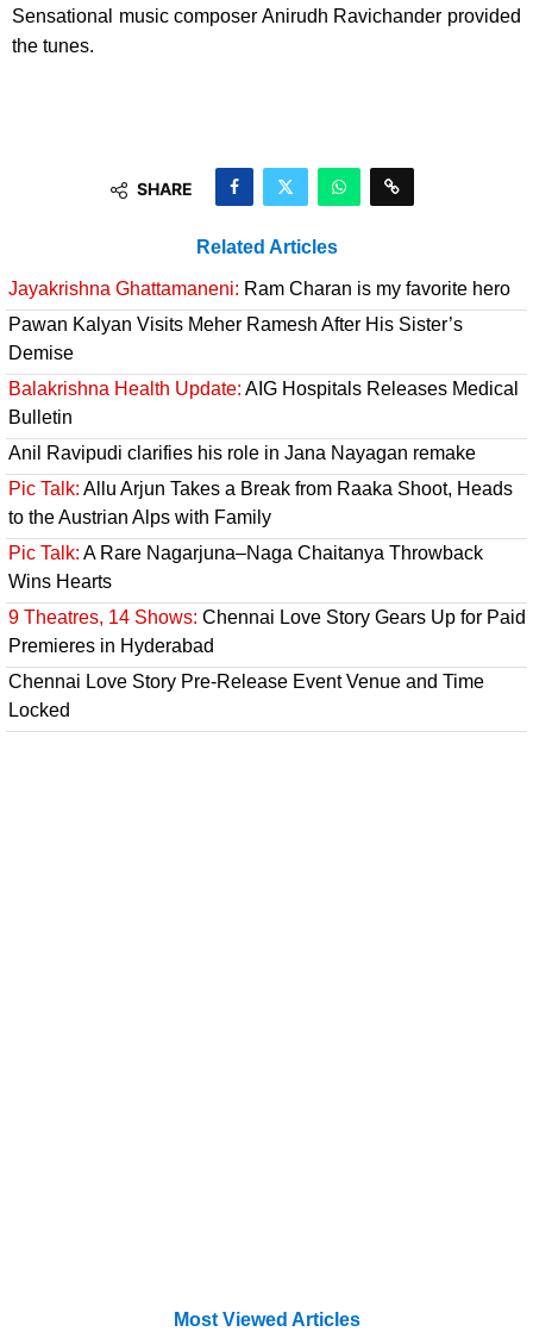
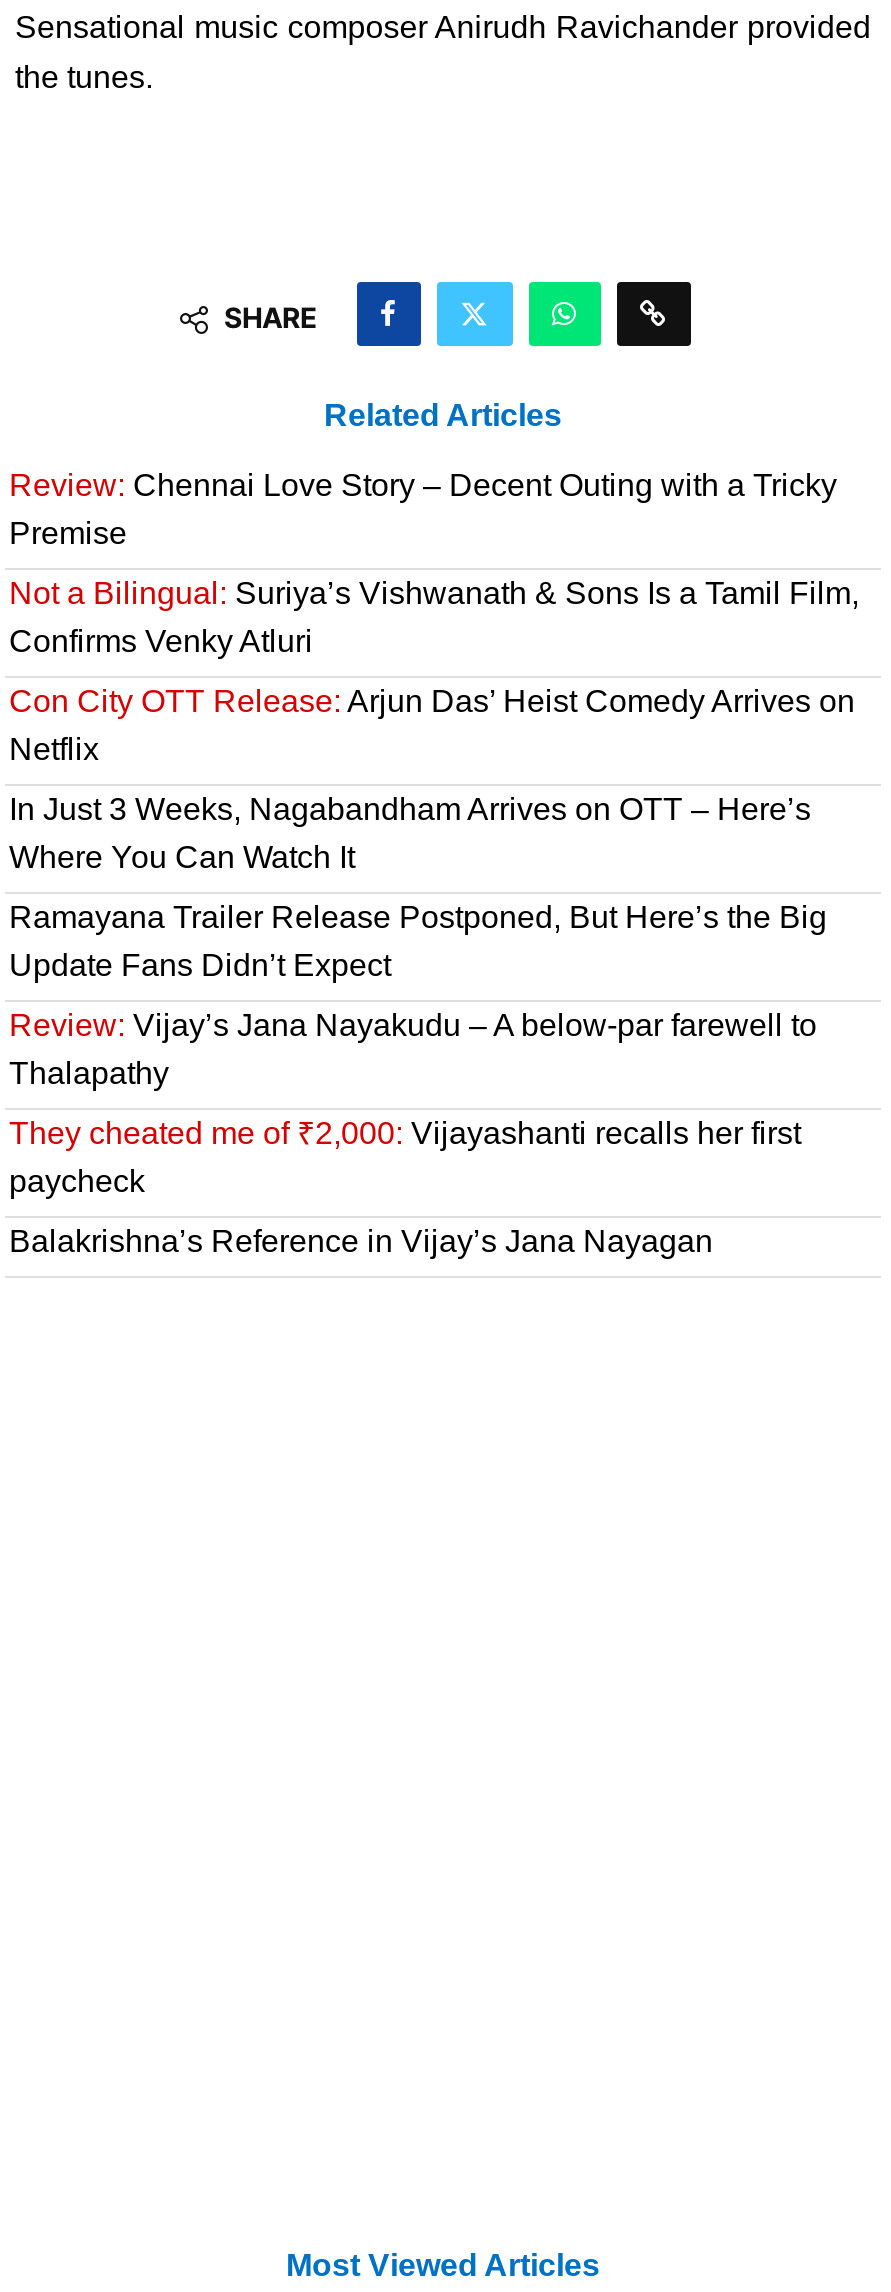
- Jayakrishna Ghattamaneni: Ram Charan is my favorite hero
+ Review: Chennai Love Story – Decent Outing with a Tricky
+ Premise

- Pawan Kalyan Visits Meher Ramesh After His Sister’s
- Demise
+ Not a Bilingual: Suriya’s Vishwanath & Sons Is a Tamil Film,
+ Confirms Venky Atluri

- Balakrishna Health Update: AIG Hospitals Releases Medical
- Bulletin
+ Con City OTT Release: Arjun Das’ Heist Comedy Arrives on
+ Netflix

- Anil Ravipudi clarifies his role in Jana Nayagan remake
+ In Just 3 Weeks, Nagabandham Arrives on OTT – Here’s
+ Where You Can Watch It

- Pic Talk: Allu Arjun Takes a Break from Raaka Shoot, Heads
- to the Austrian Alps with Family
+ Ramayana Trailer Release Postponed, But Here’s the Big
+ Update Fans Didn’t Expect

- Pic Talk: A Rare Nagarjuna–Naga Chaitanya Throwback
- Wins Hearts
+ Review: Vijay’s Jana Nayakudu – A below-par farewell to
+ Thalapathy

- 9 Theatres, 14 Shows: Chennai Love Story Gears Up for Paid
- Premieres in Hyderabad
+ They cheated me of ₹2,000: Vijayashanti recalls her first
+ paycheck

- Chennai Love Story Pre-Release Event Venue and Time
- Locked
+ Balakrishna’s Reference in Vijay’s Jana Nayagan
